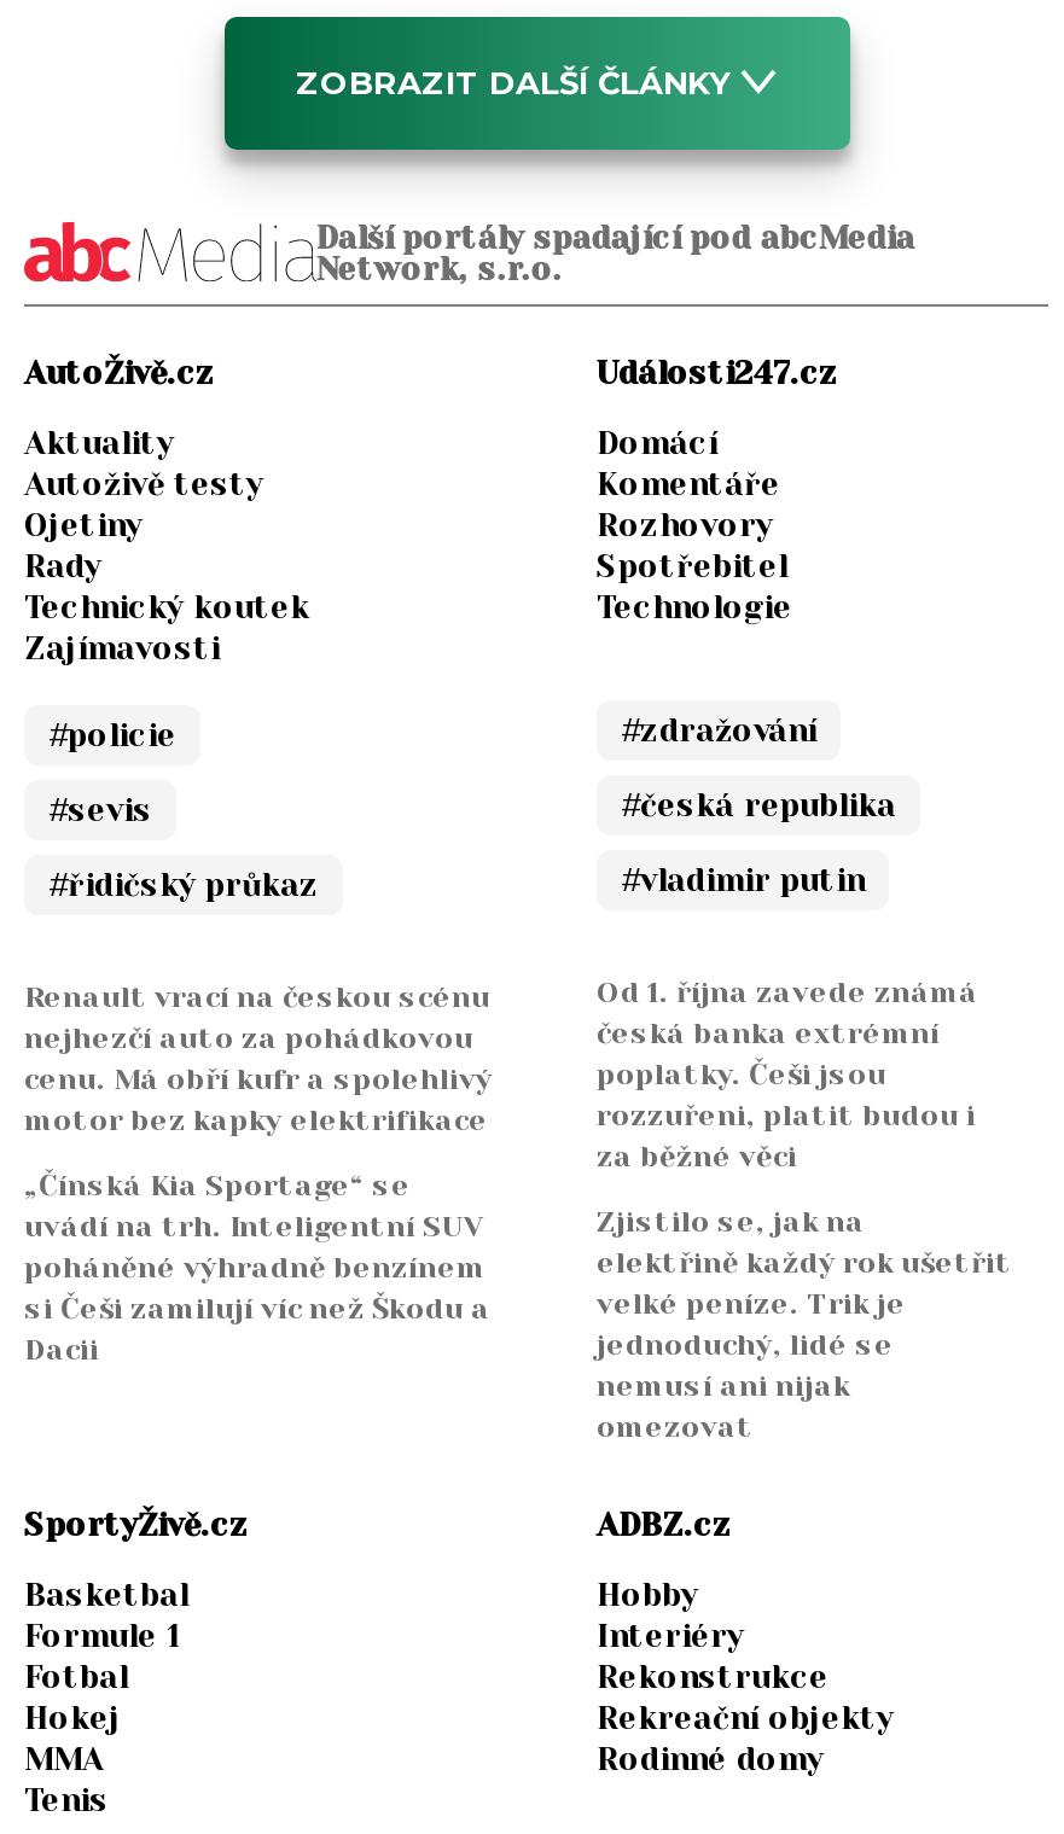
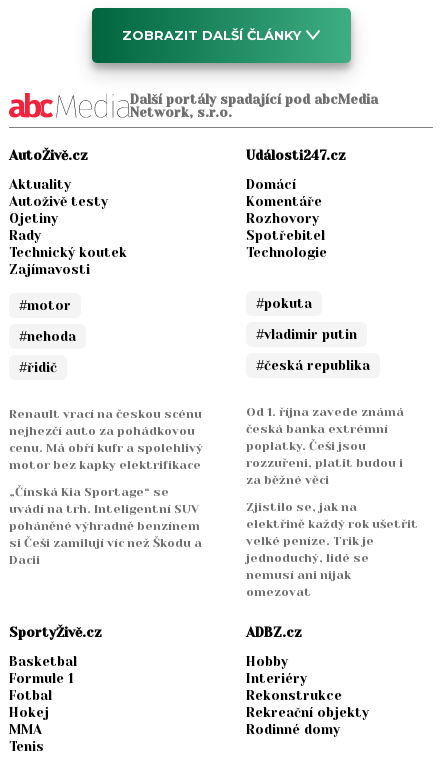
- #policie
+ #motor

- #zdražování
+ #pokuta

- #sevis
+ #nehoda

moved down: #česká republika

- #řidičský průkaz
+ #řidič

moved up: #vladimir putin
